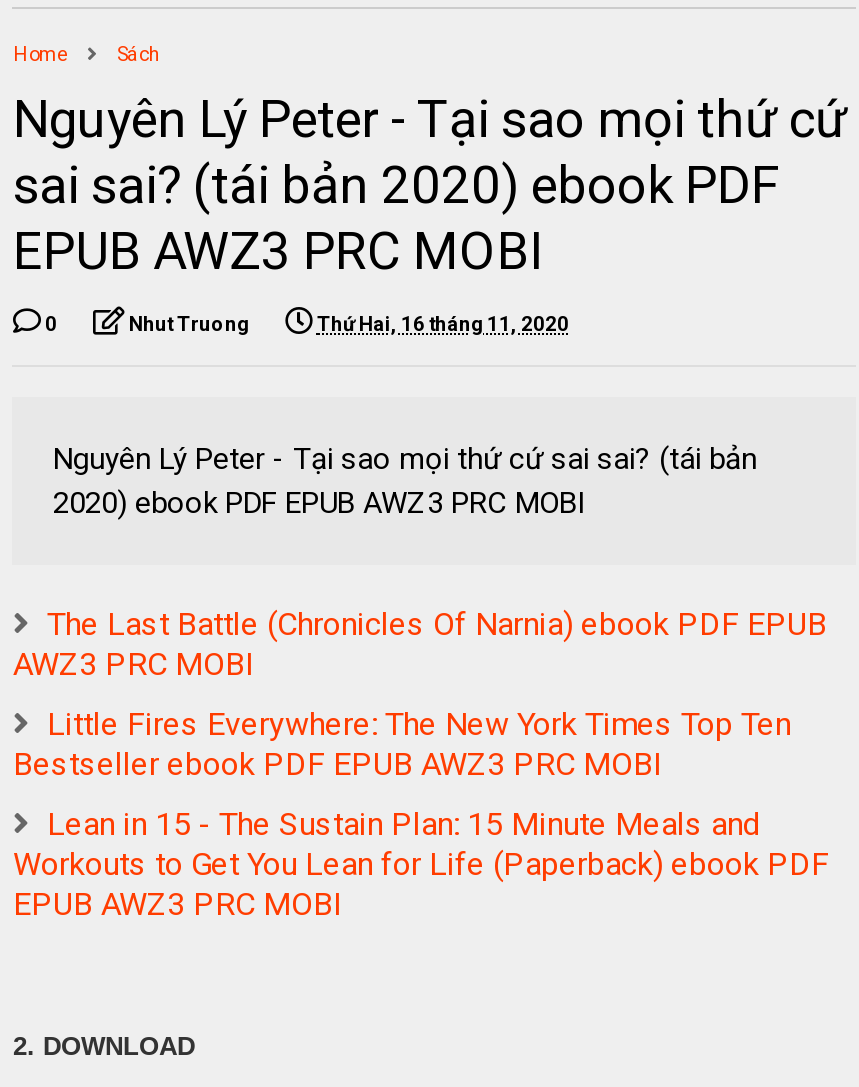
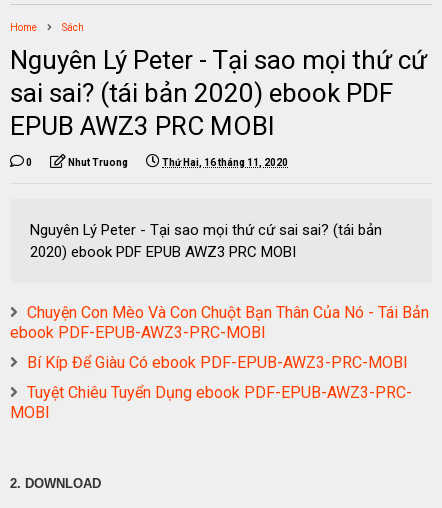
- The Last Battle (Chronicles Of Narnia) ebook PDF EPUB
- AWZ3 PRC MOBI
+ Chuyện Con Mèo Và Con Chuột Bạn Thân Của Nó - Tái Bản
+ ebook PDF-EPUB-AWZ3-PRC-MOBI

- Little Fires Everywhere: The New York Times Top Ten
- Bestseller ebook PDF EPUB AWZ3 PRC MOBI
+ Bí Kíp Để Giàu Có ebook PDF-EPUB-AWZ3-PRC-MOBI

- Lean in 15 - The Sustain Plan: 15 Minute Meals and
- Workouts to Get You Lean for Life (Paperback) ebook PDF
- EPUB AWZ3 PRC MOBI
+ Tuyệt Chiêu Tuyển Dụng ebook PDF-EPUB-AWZ3-PRC-
+ MOBI
